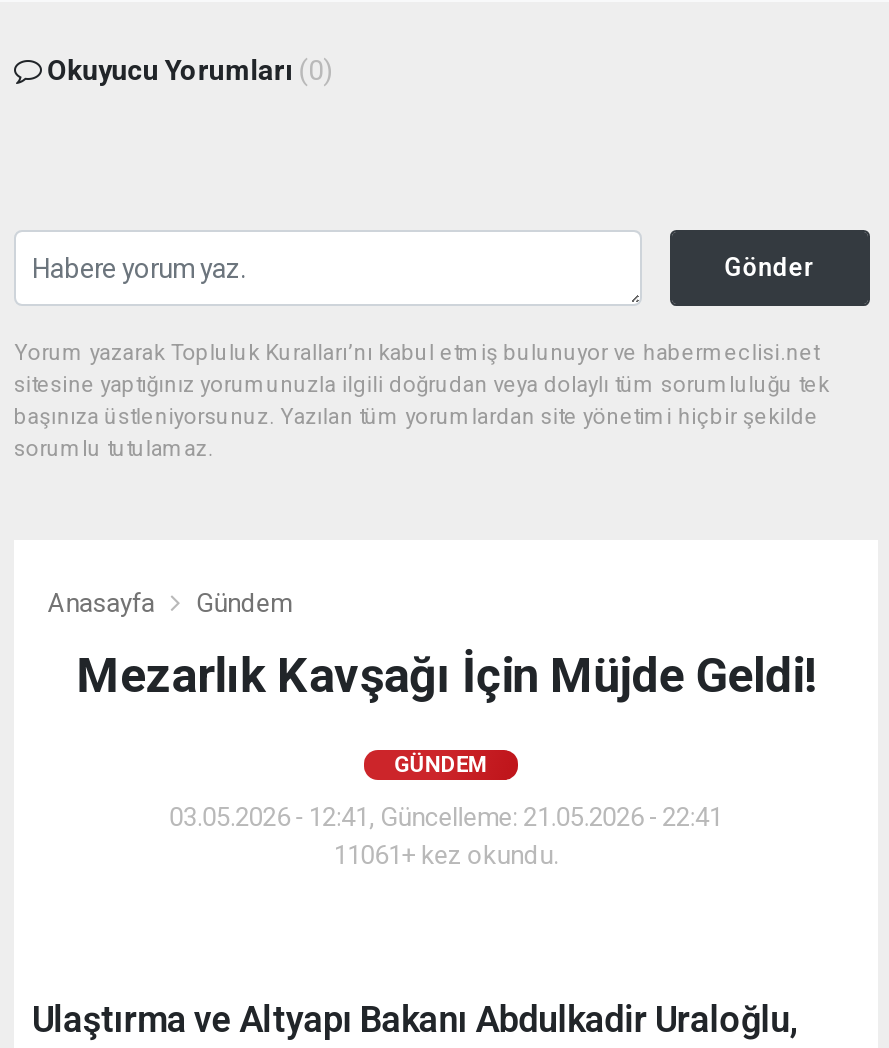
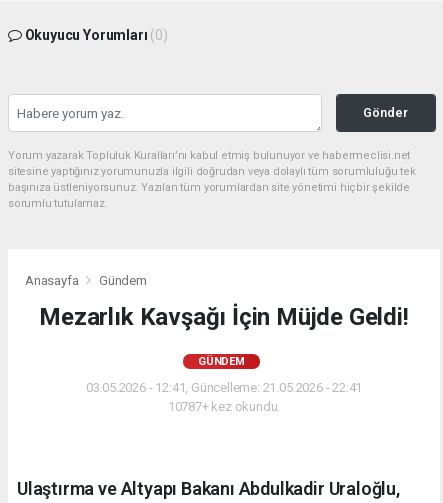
- 11061+ kez okundu.
+ 10787+ kez okundu.
